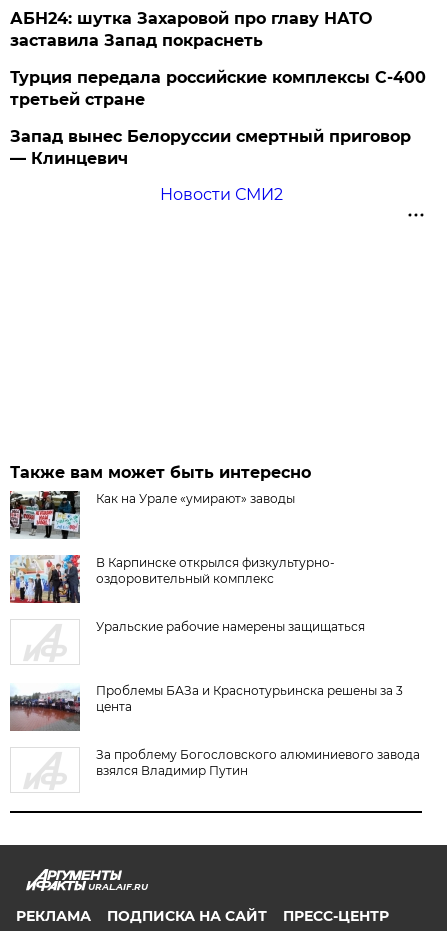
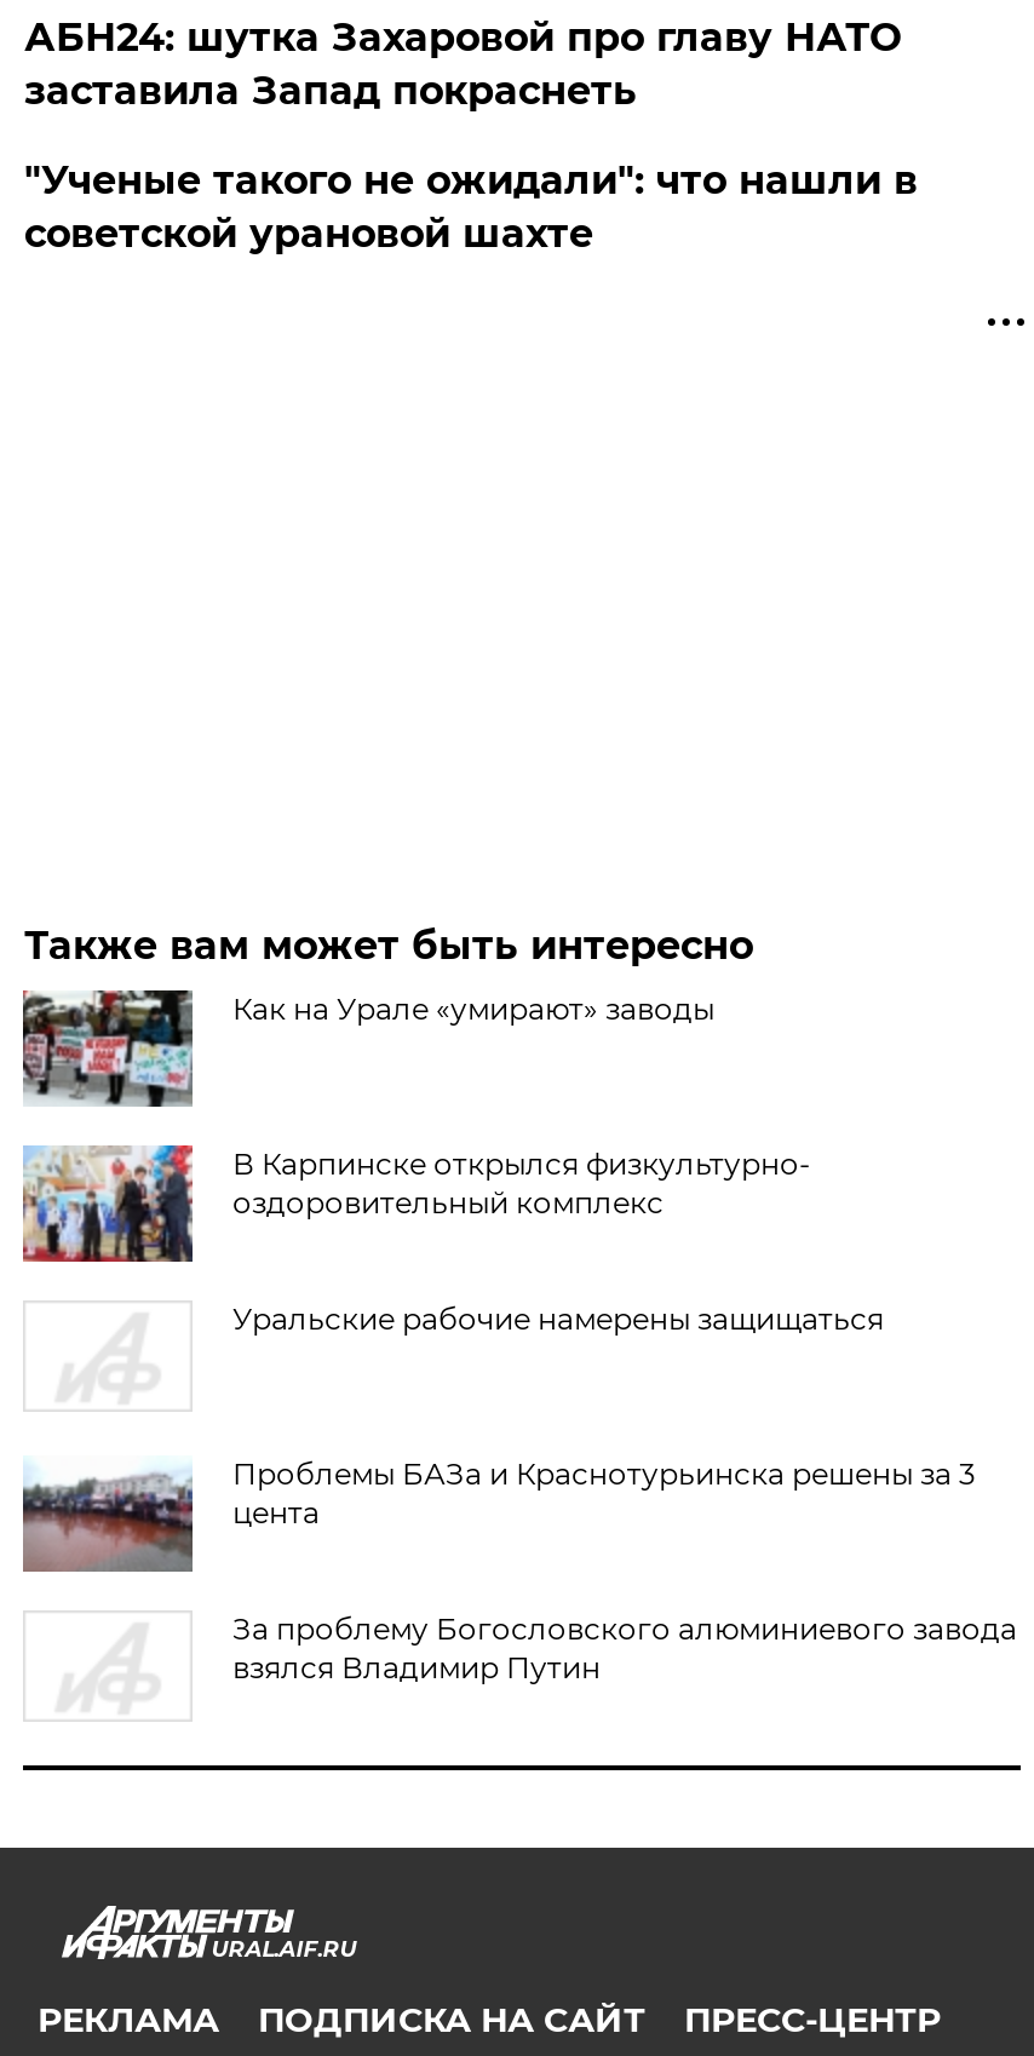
- Турция передала российские комплексы С-400
- третьей стране
- Запад вынес Белоруссии смертный приговор
- — Клинцевич
- Новости СМИ2
+ "Ученые такого не ожидали": что нашли в
+ советской урановой шахте
